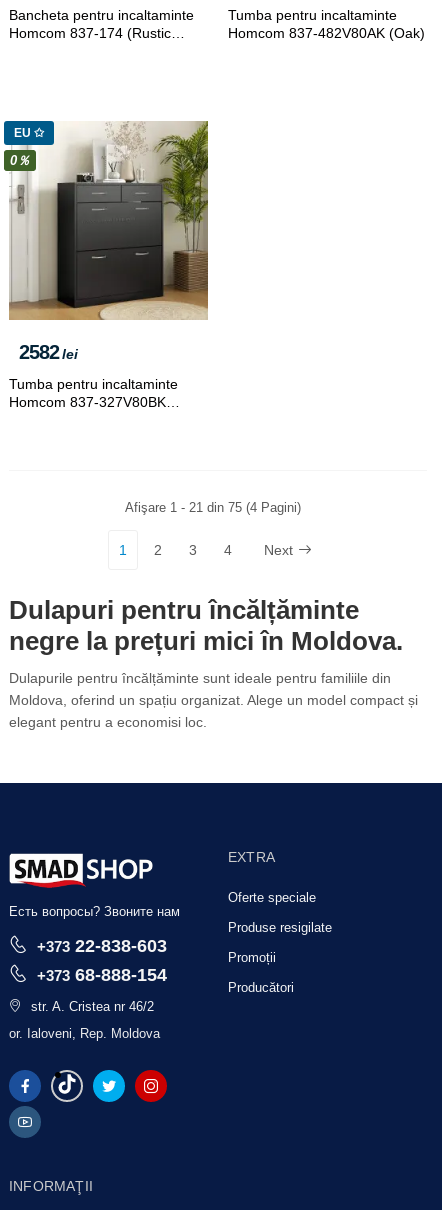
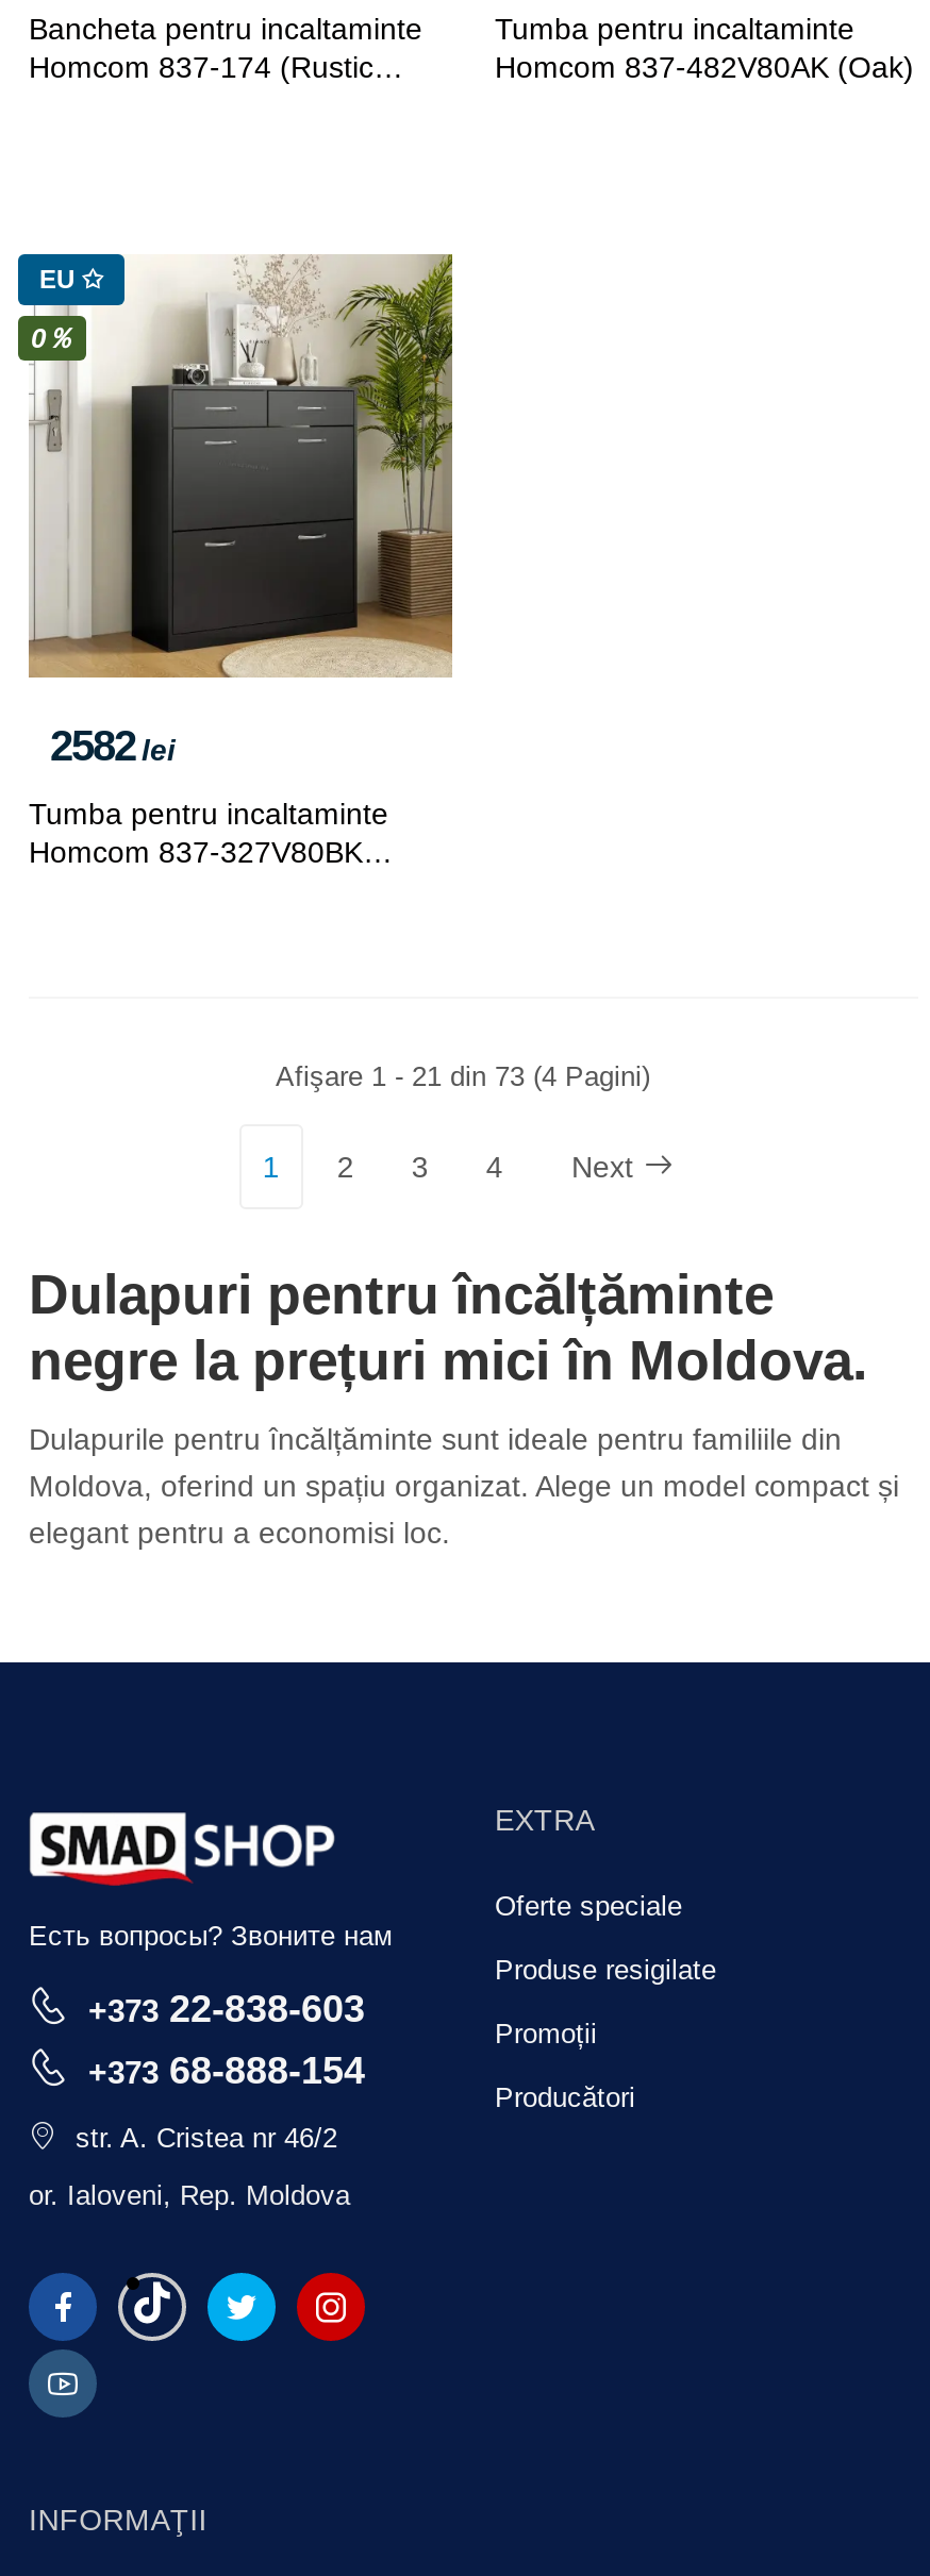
- Afişare 1 - 21 din 75 (4 Pagini)
+ Afişare 1 - 21 din 73 (4 Pagini)
